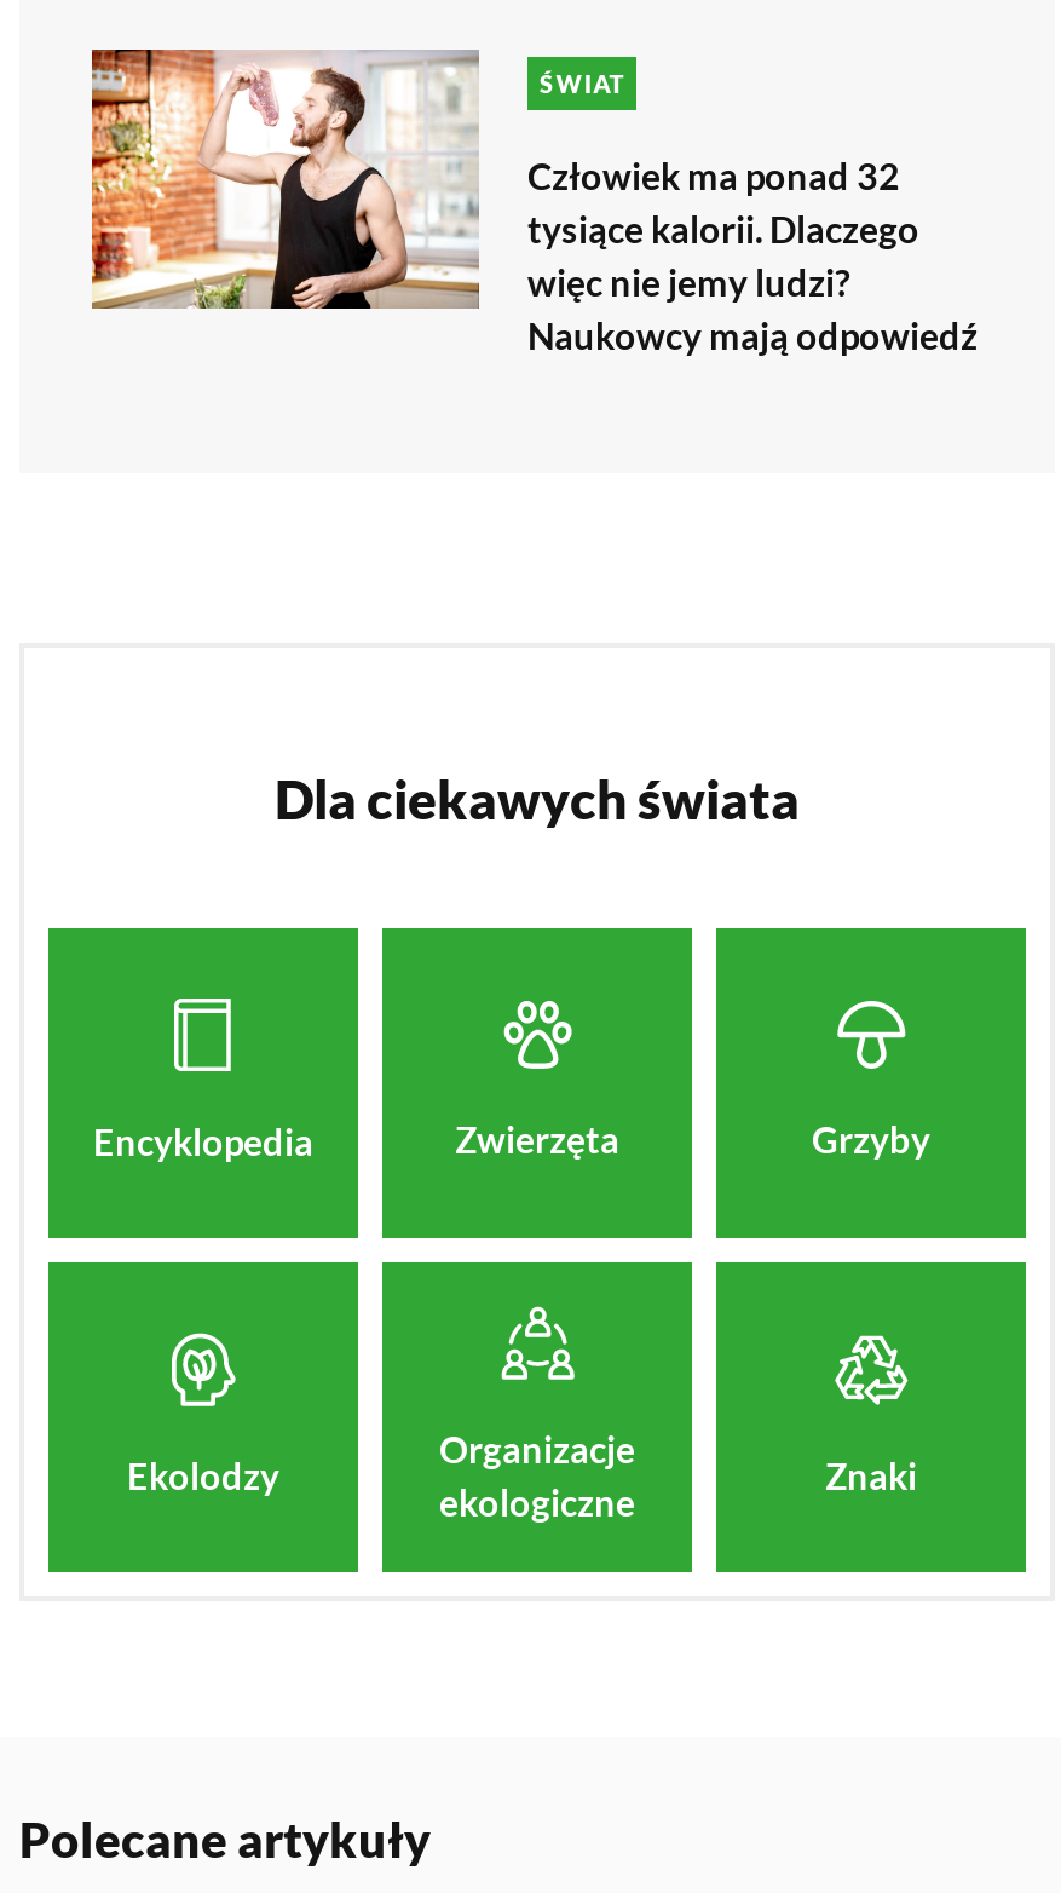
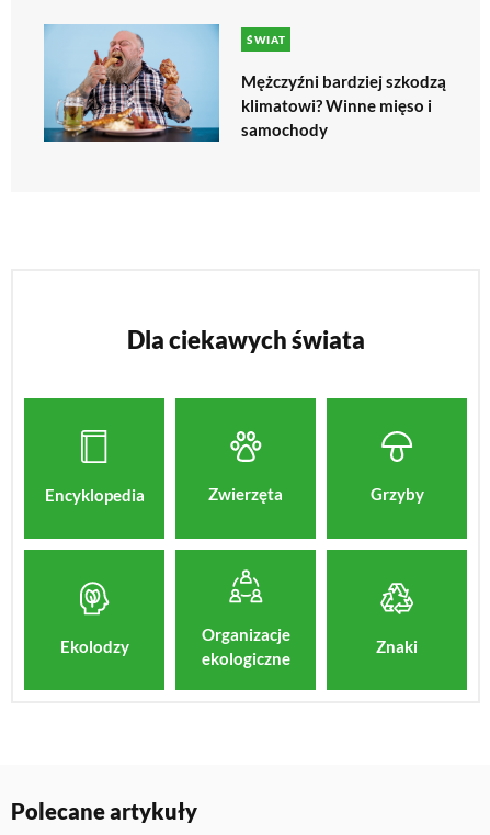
- [image]
- Człowiek ma ponad 32
- tysiące kalorii. Dlaczego
- więc nie jemy ludzi?
- Naukowcy mają odpowiedź
+ [image]
+ Mężczyźni bardziej szkodzą
+ klimatowi? Winne mięso i
+ samochody
